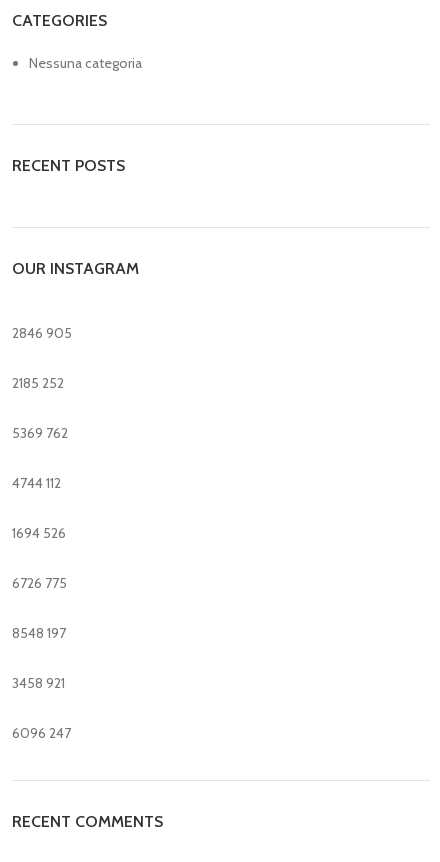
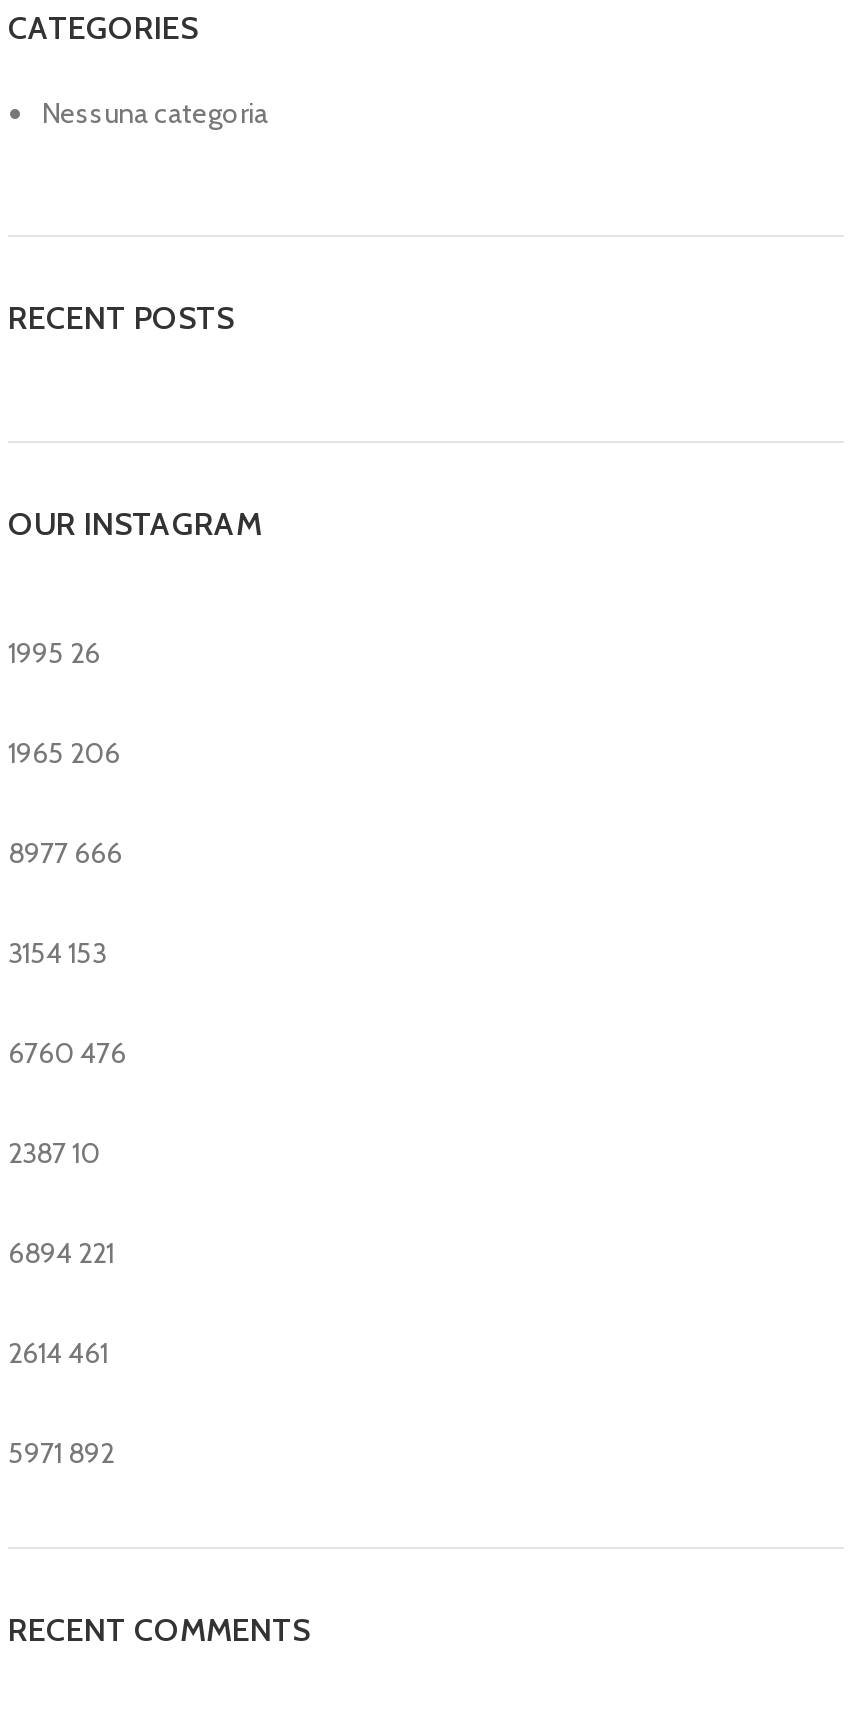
- 2846 905
+ 1995 26

- 2185 252
+ 1965 206

- 5369 762
+ 8977 666

- 4744 112
+ 3154 153

- 1694 526
+ 6760 476

- 6726 775
+ 2387 10

- 8548 197
+ 6894 221

- 3458 921
+ 2614 461

- 6096 247
+ 5971 892
